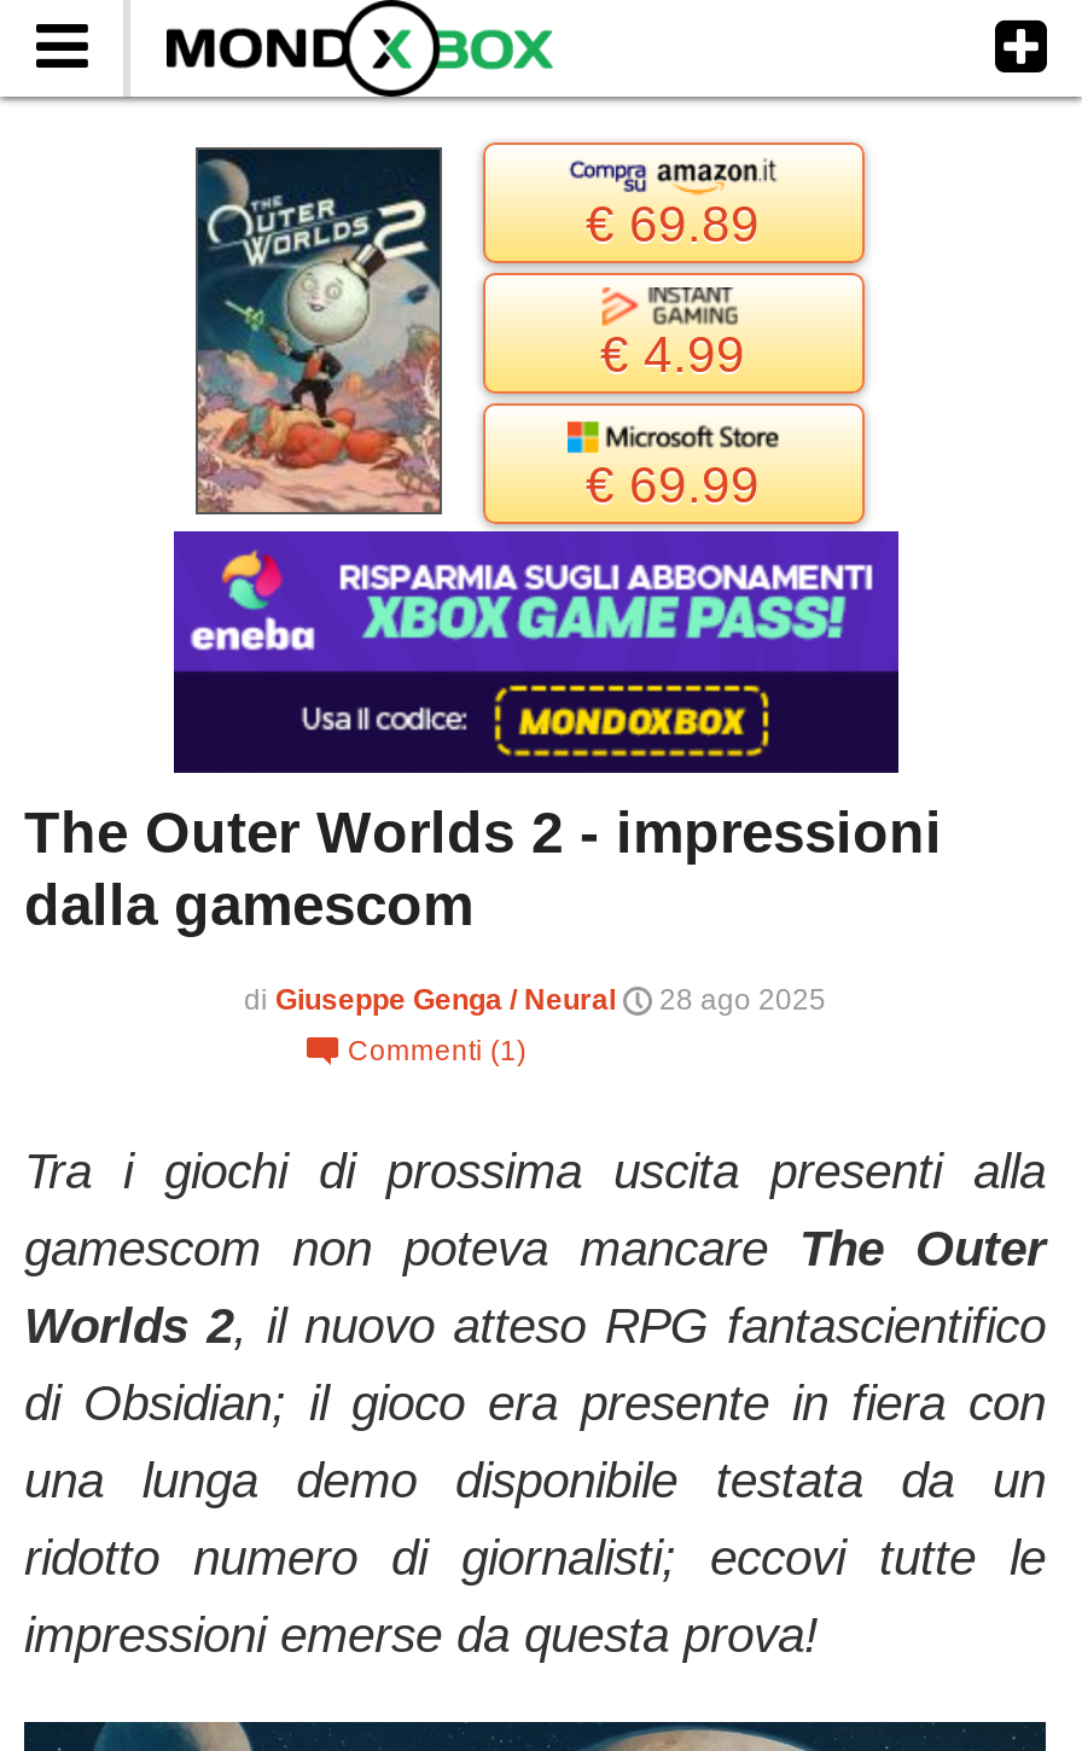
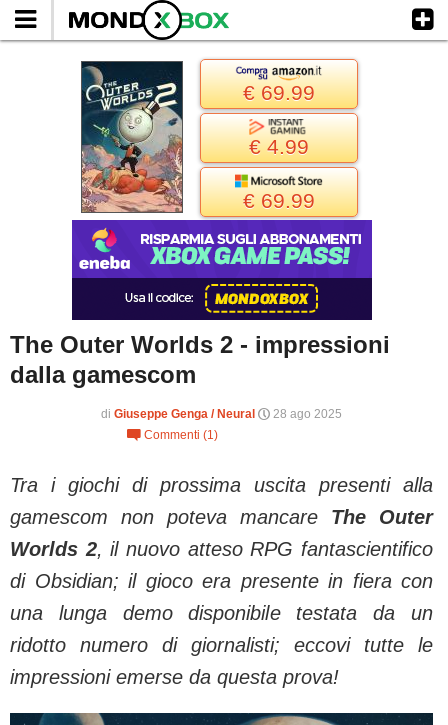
- € 69.89
+ € 69.99
